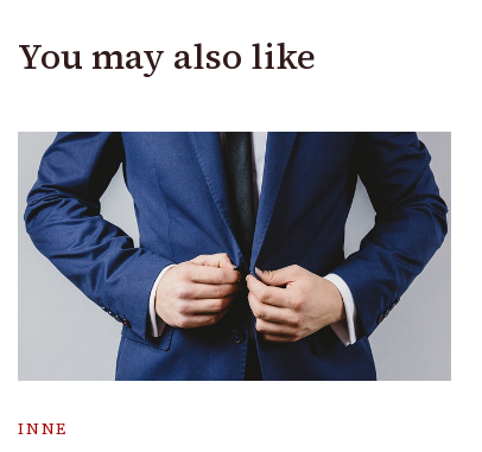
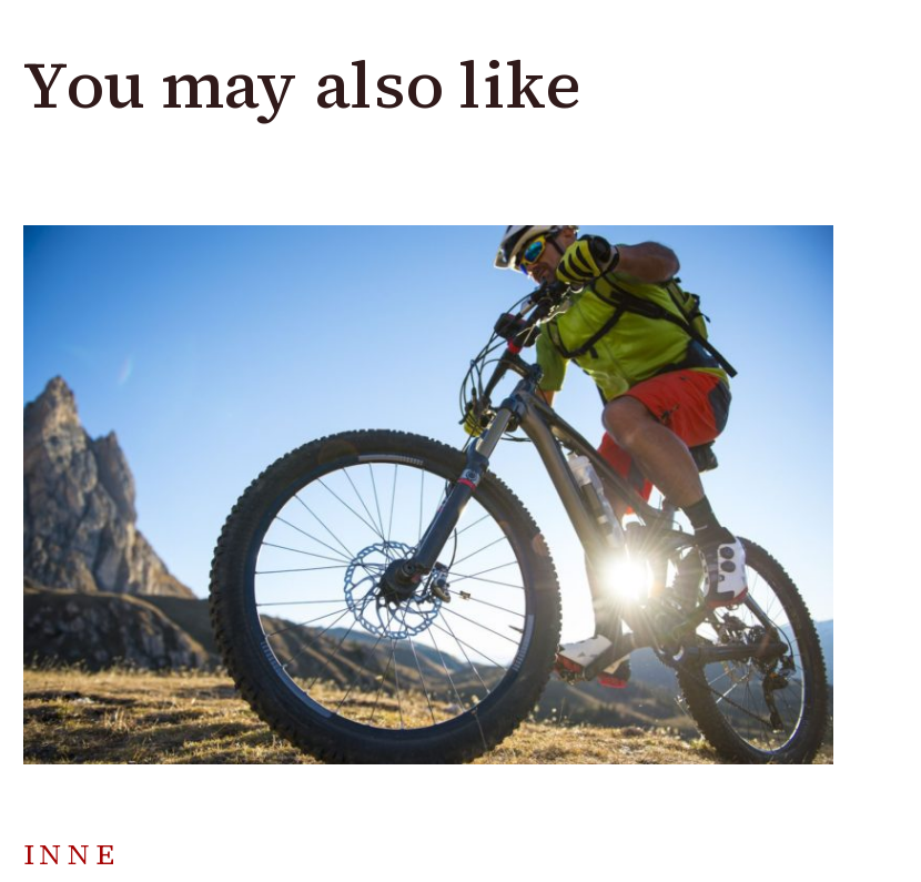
- [image]
+ [image]
